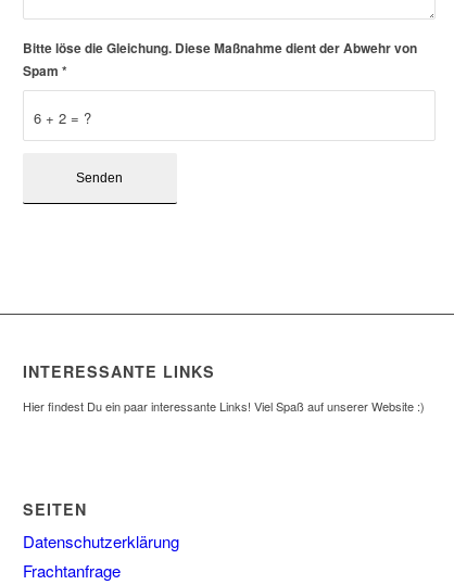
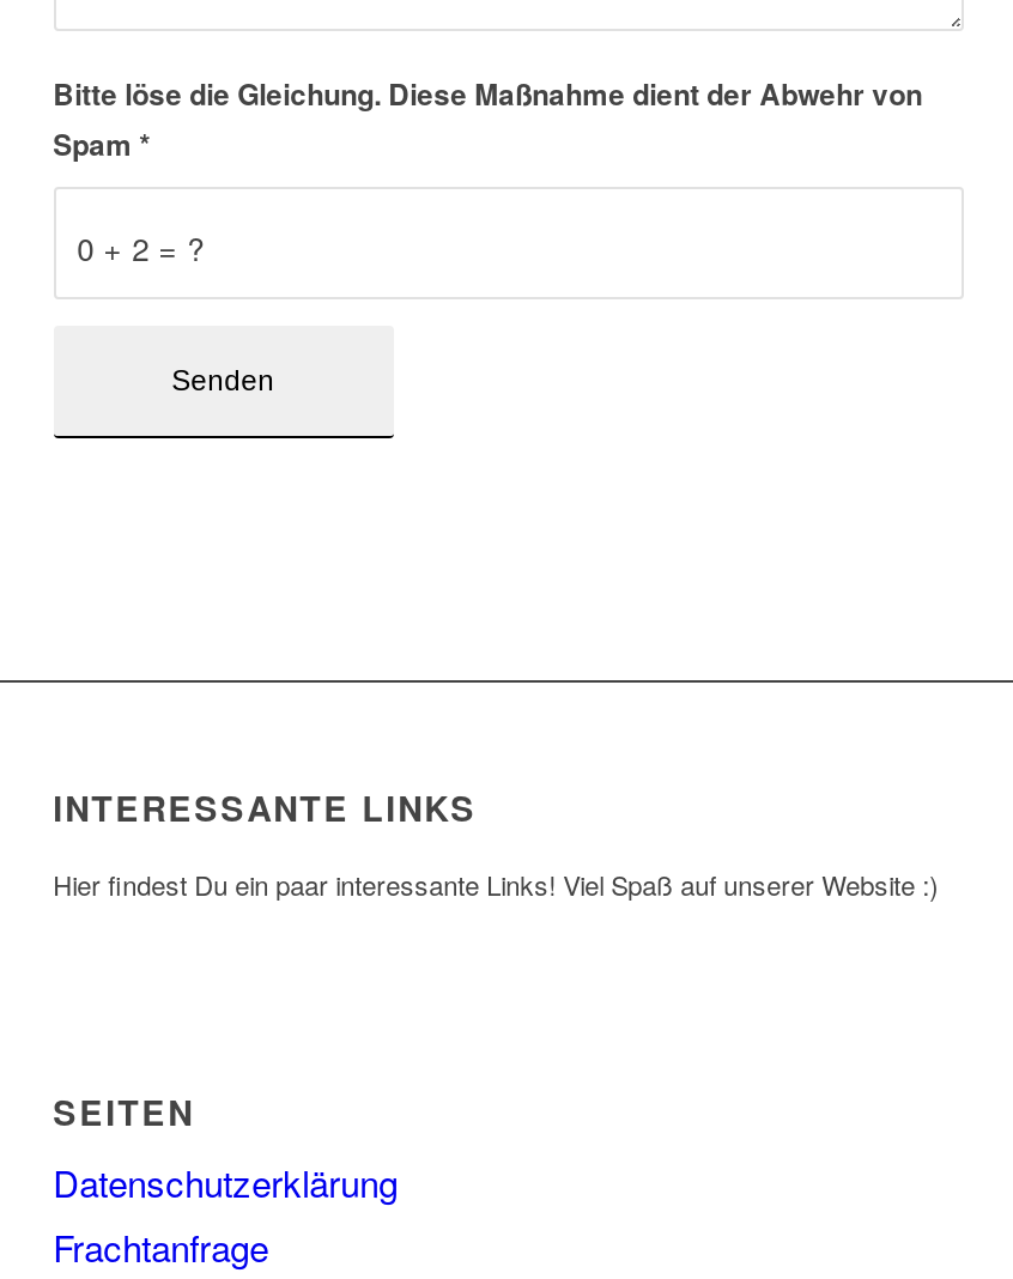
- 6 + 2 = ?
+ 0 + 2 = ?
